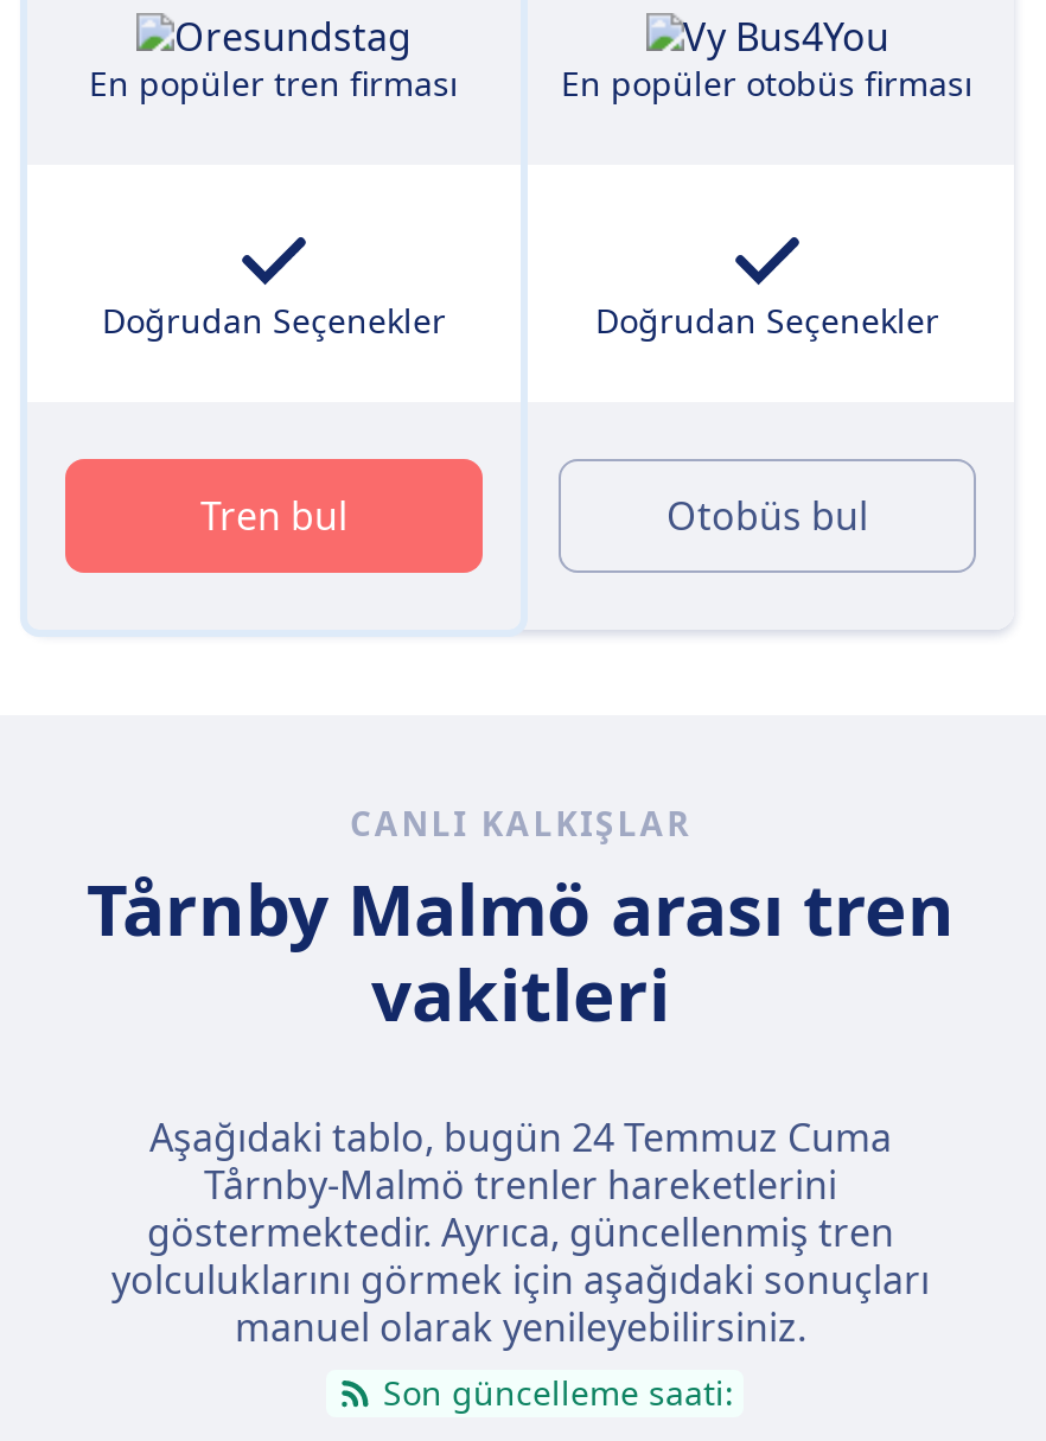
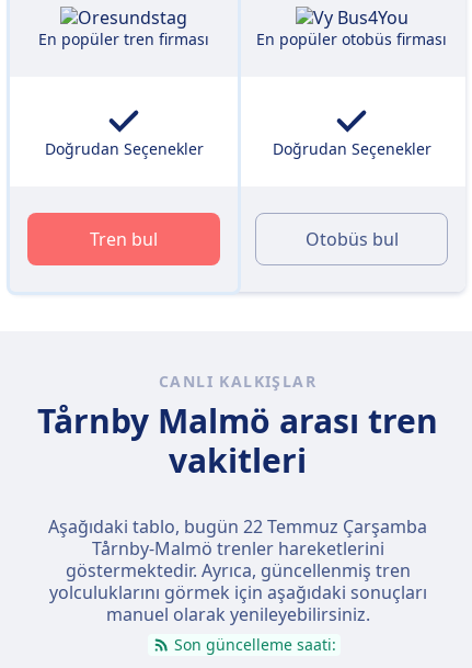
- Aşağıdaki tablo, bugün 24 Temmuz Cuma
+ Aşağıdaki tablo, bugün 22 Temmuz Çarşamba
